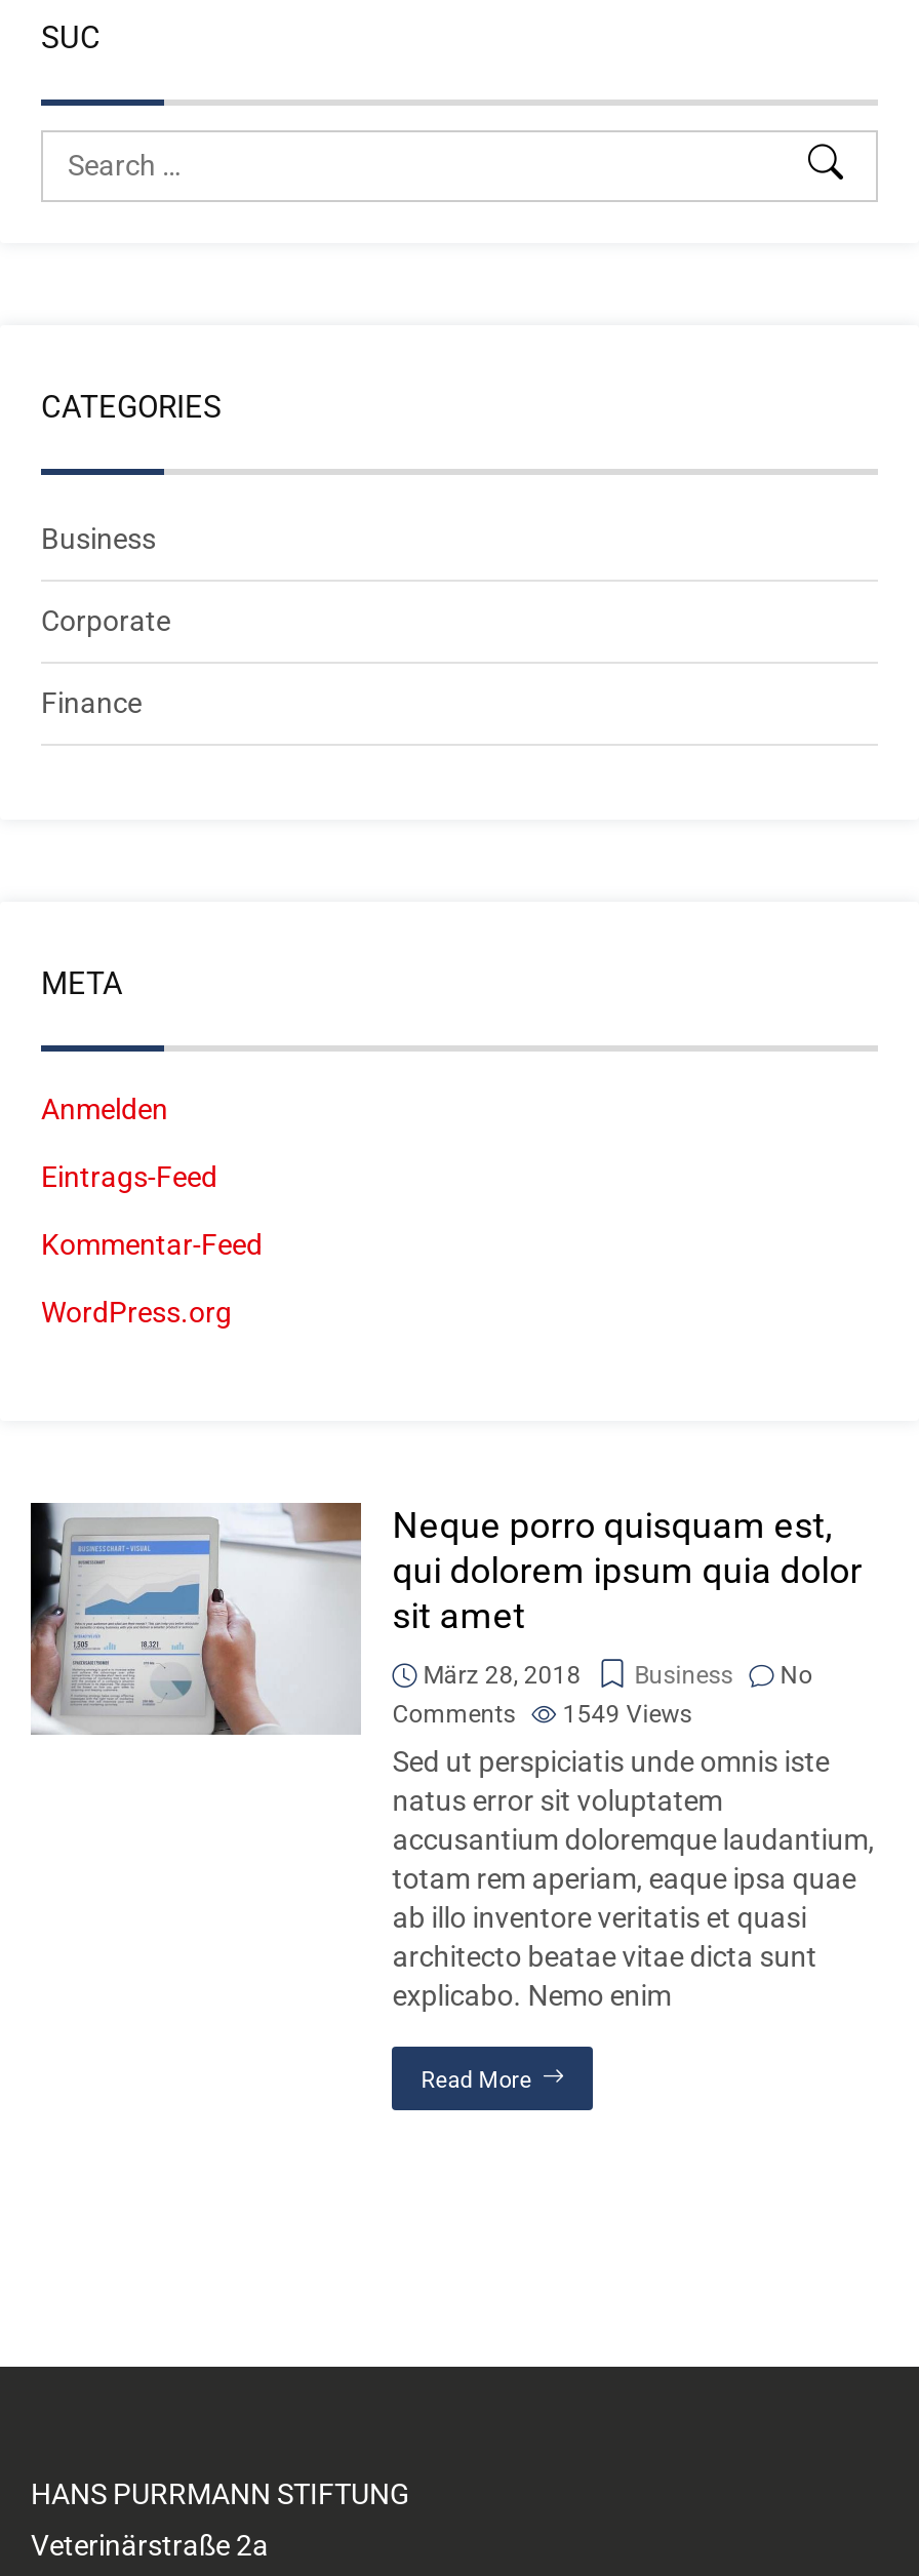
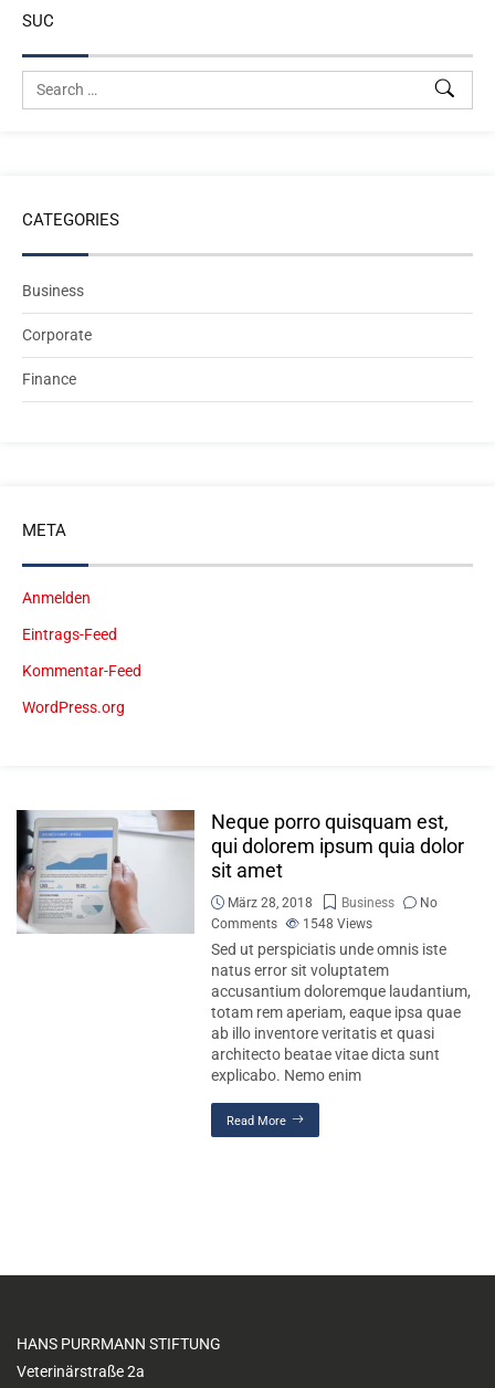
- Comments 1549 Views
+ Comments 1548 Views
